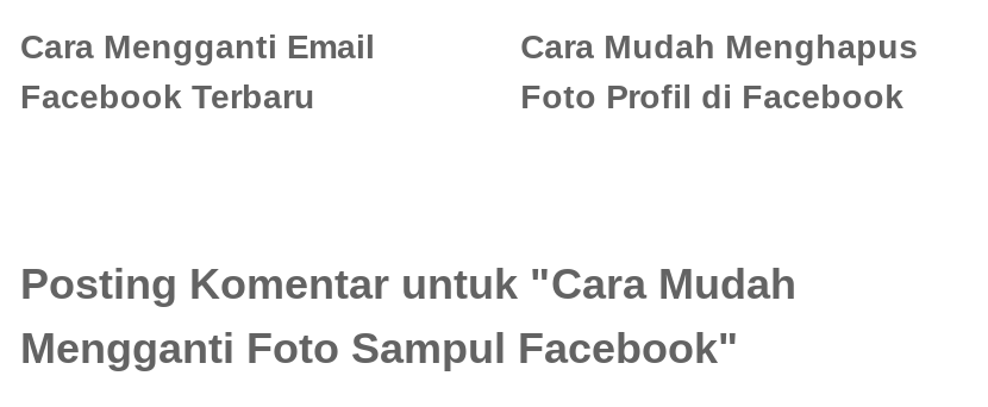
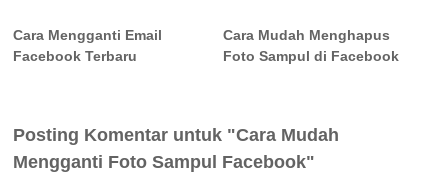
- Foto Profil di Facebook
+ Foto Sampul di Facebook
